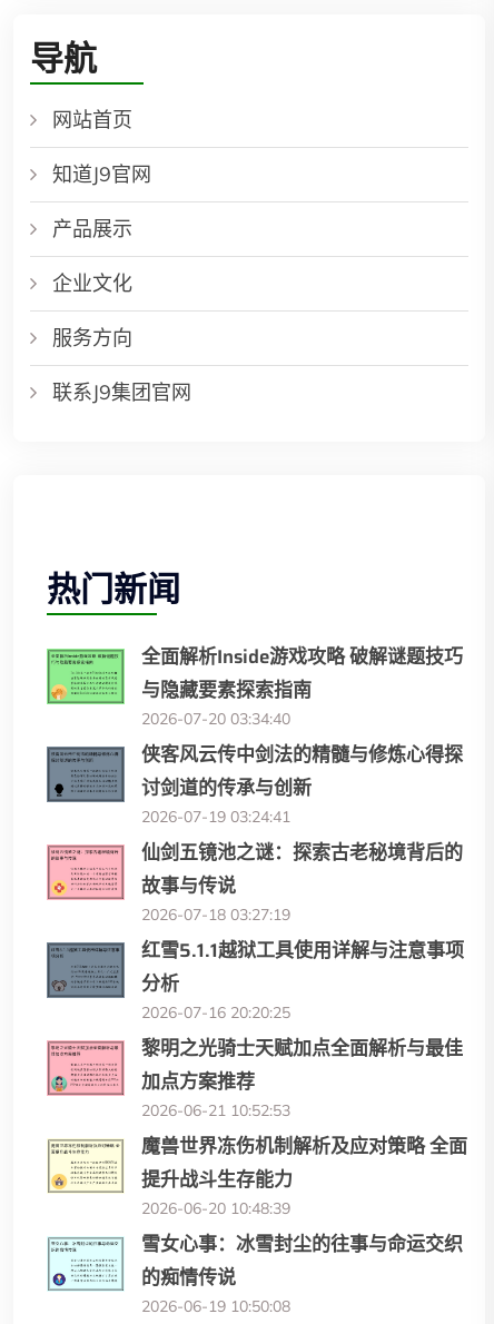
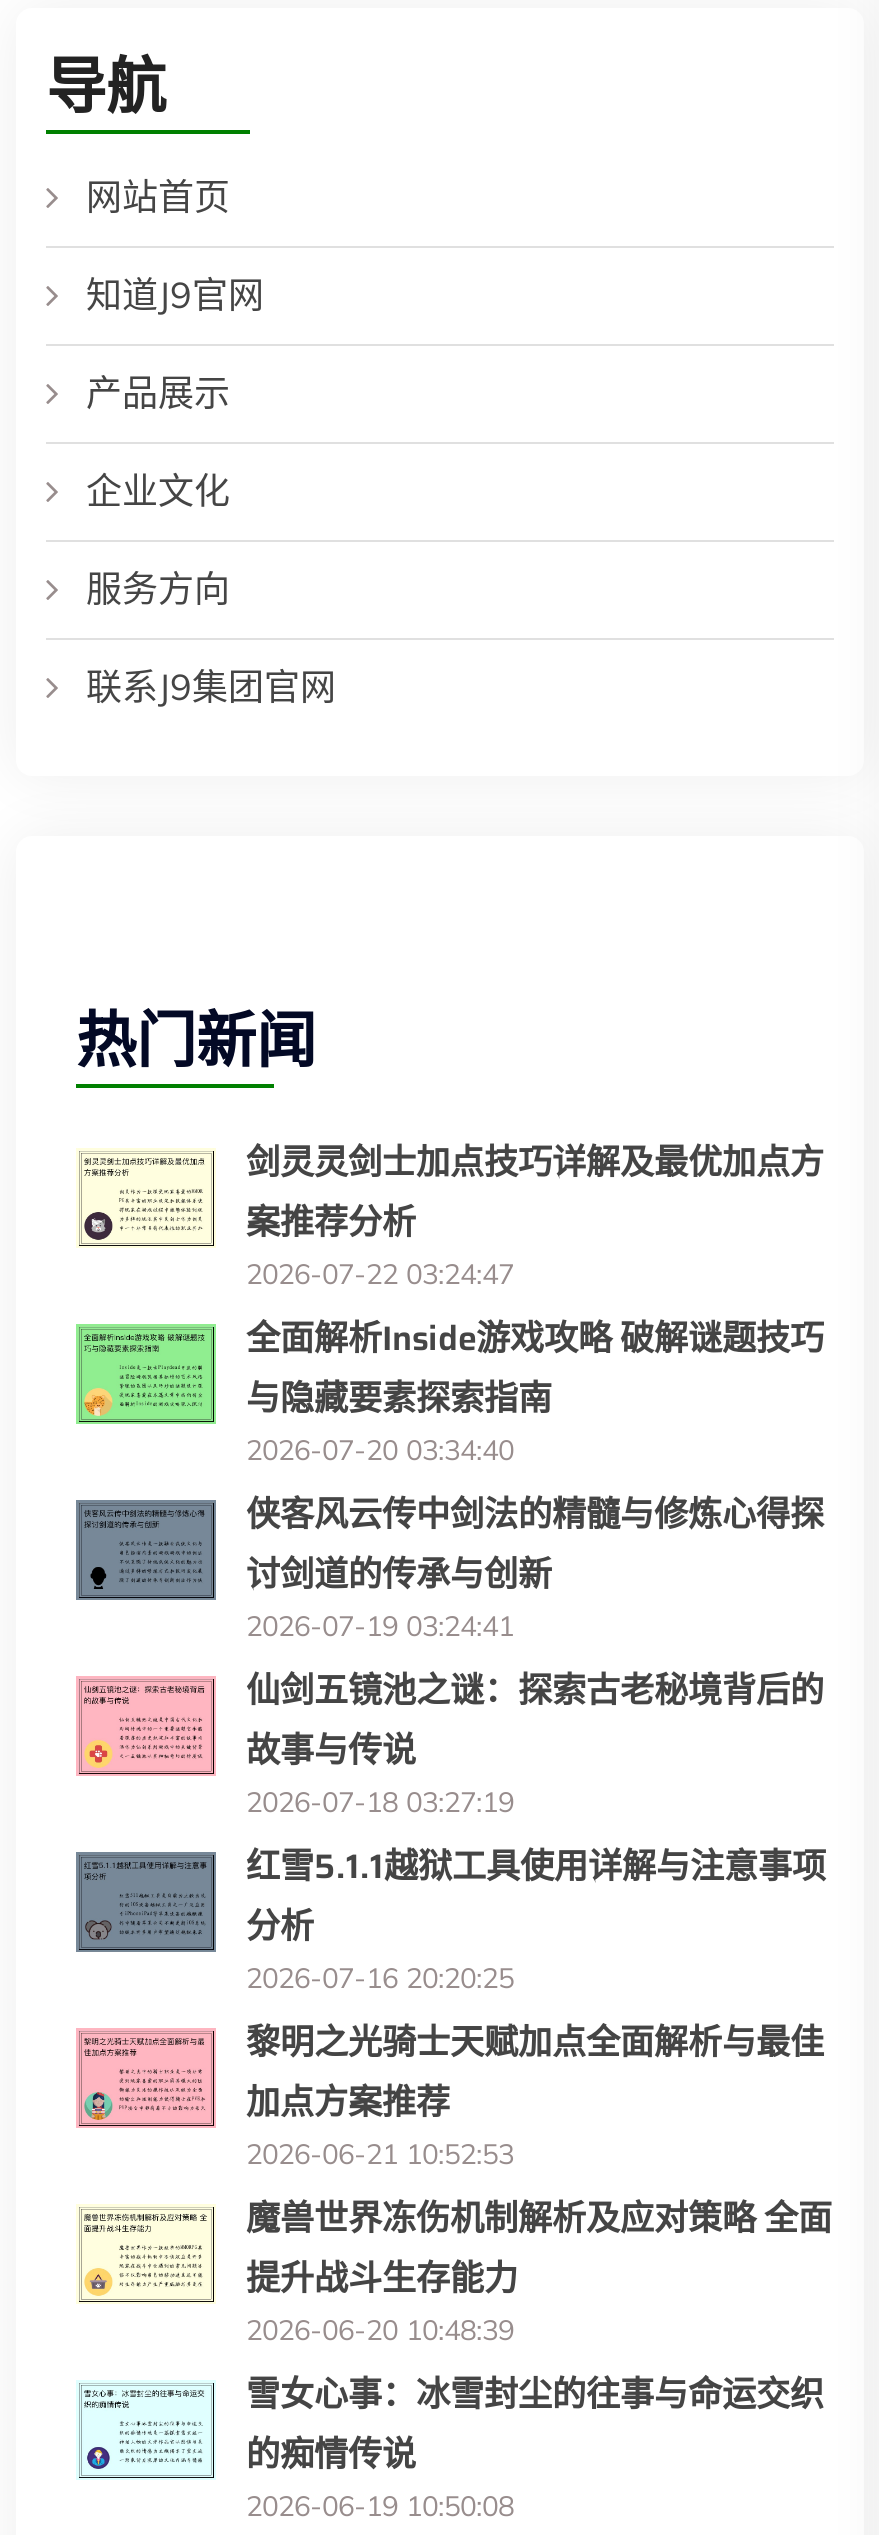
+ [image]
+ 剑灵灵剑士加点技巧详解及最优加点方
+ 案推荐分析
+ 2026-07-22 03:24:47
